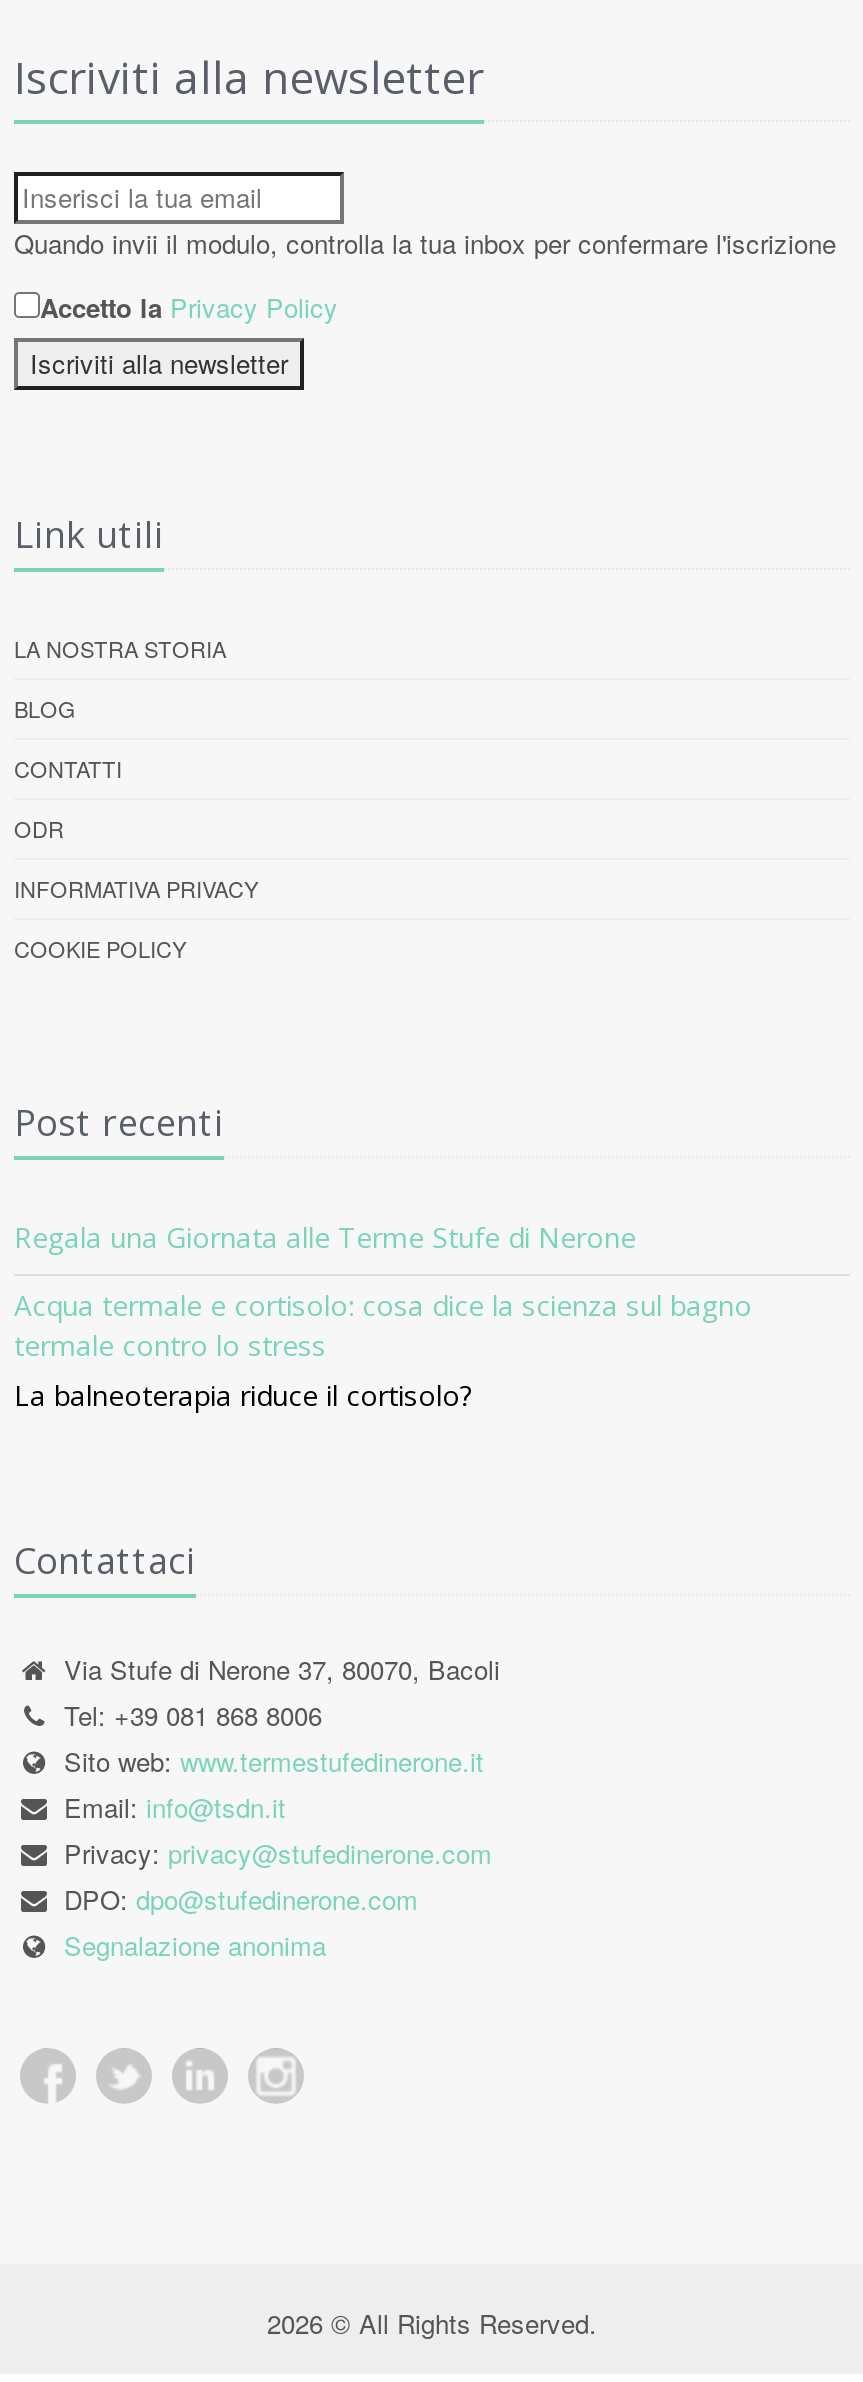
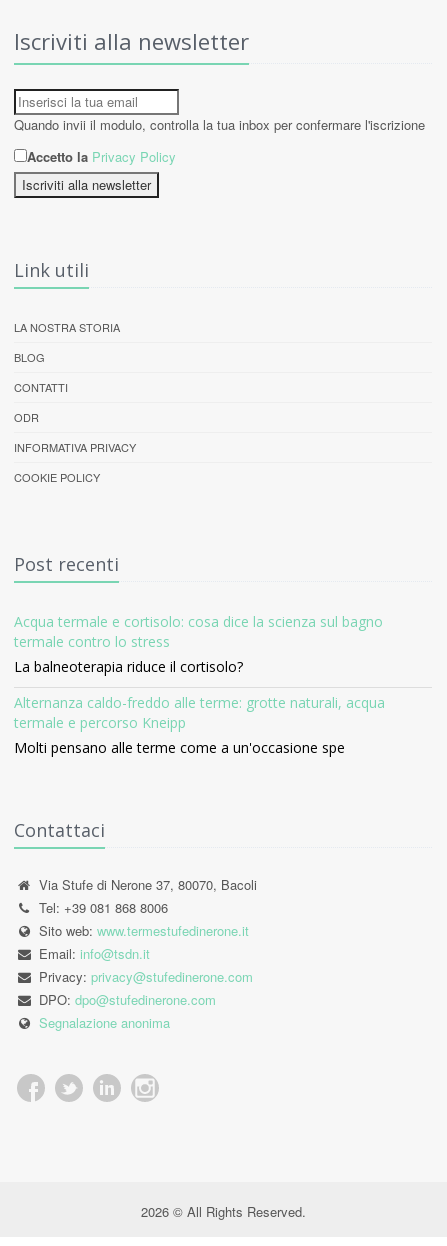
- Regala una Giornata alle Terme Stufe di Nerone

moved up: Acqua termale e cortisolo: cosa dice la scienza sul bagno | termale contro lo stress | La balneoterapia riduce il cortisolo?

+ Alternanza caldo-freddo alle terme: grotte naturali, acqua
+ termale e percorso Kneipp
+ Molti pensano alle terme come a un'occasione spe
